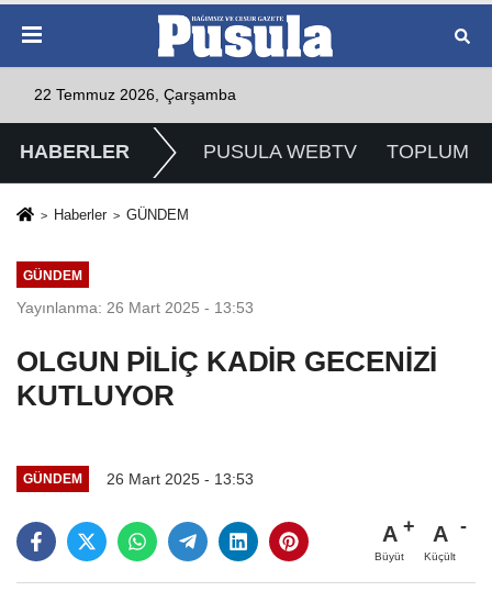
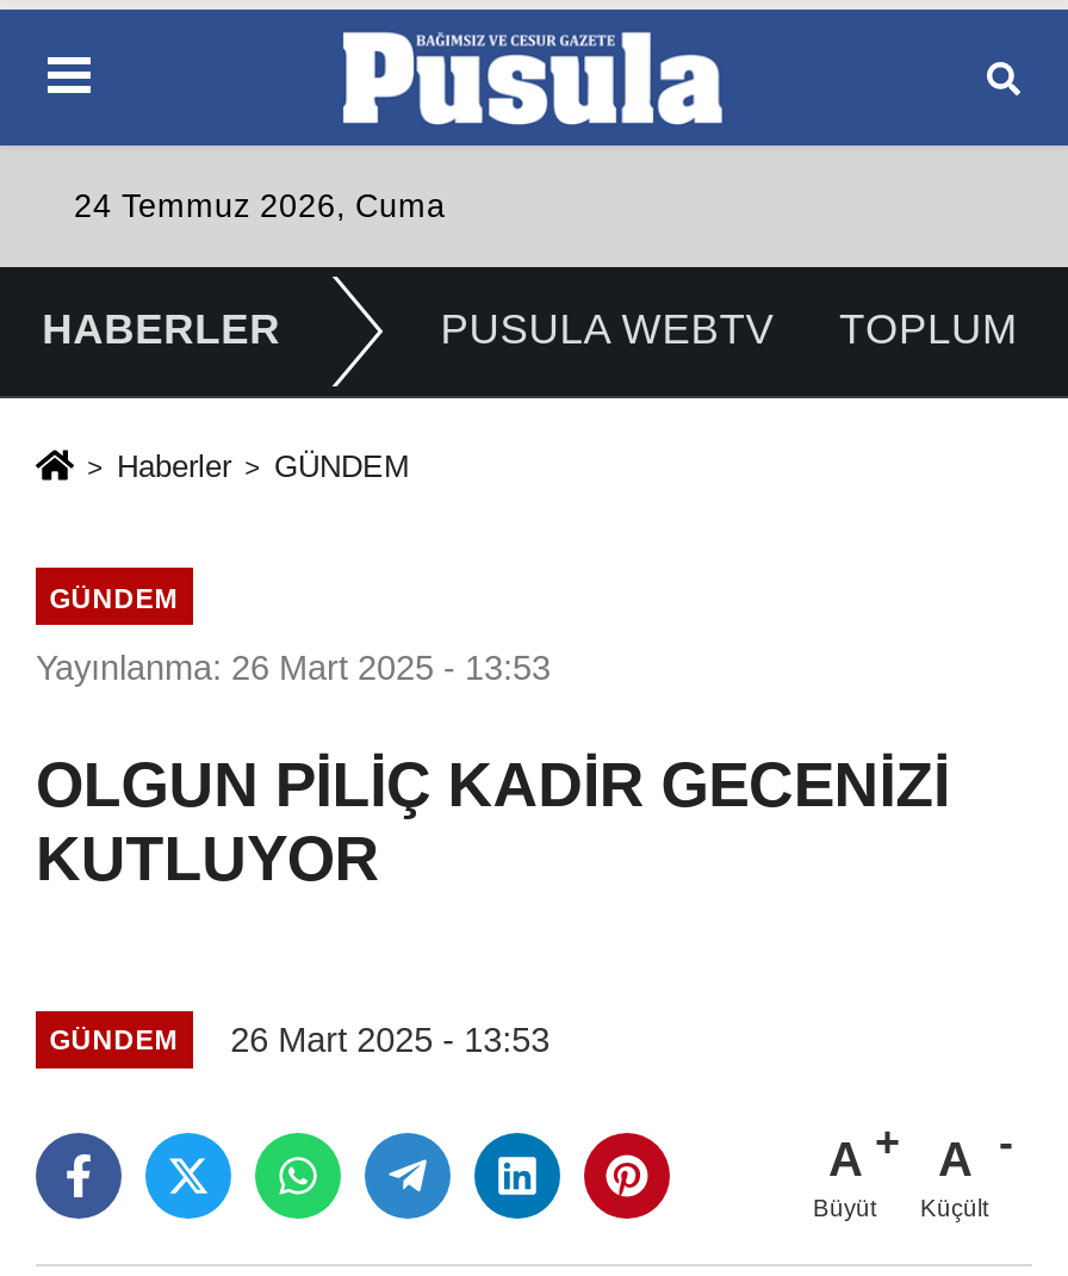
- 22 Temmuz 2026, Çarşamba
+ 24 Temmuz 2026, Cuma
